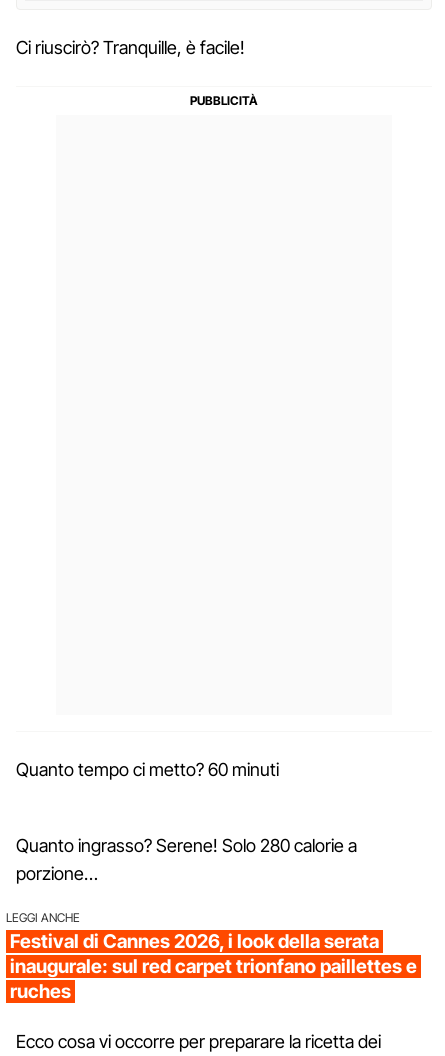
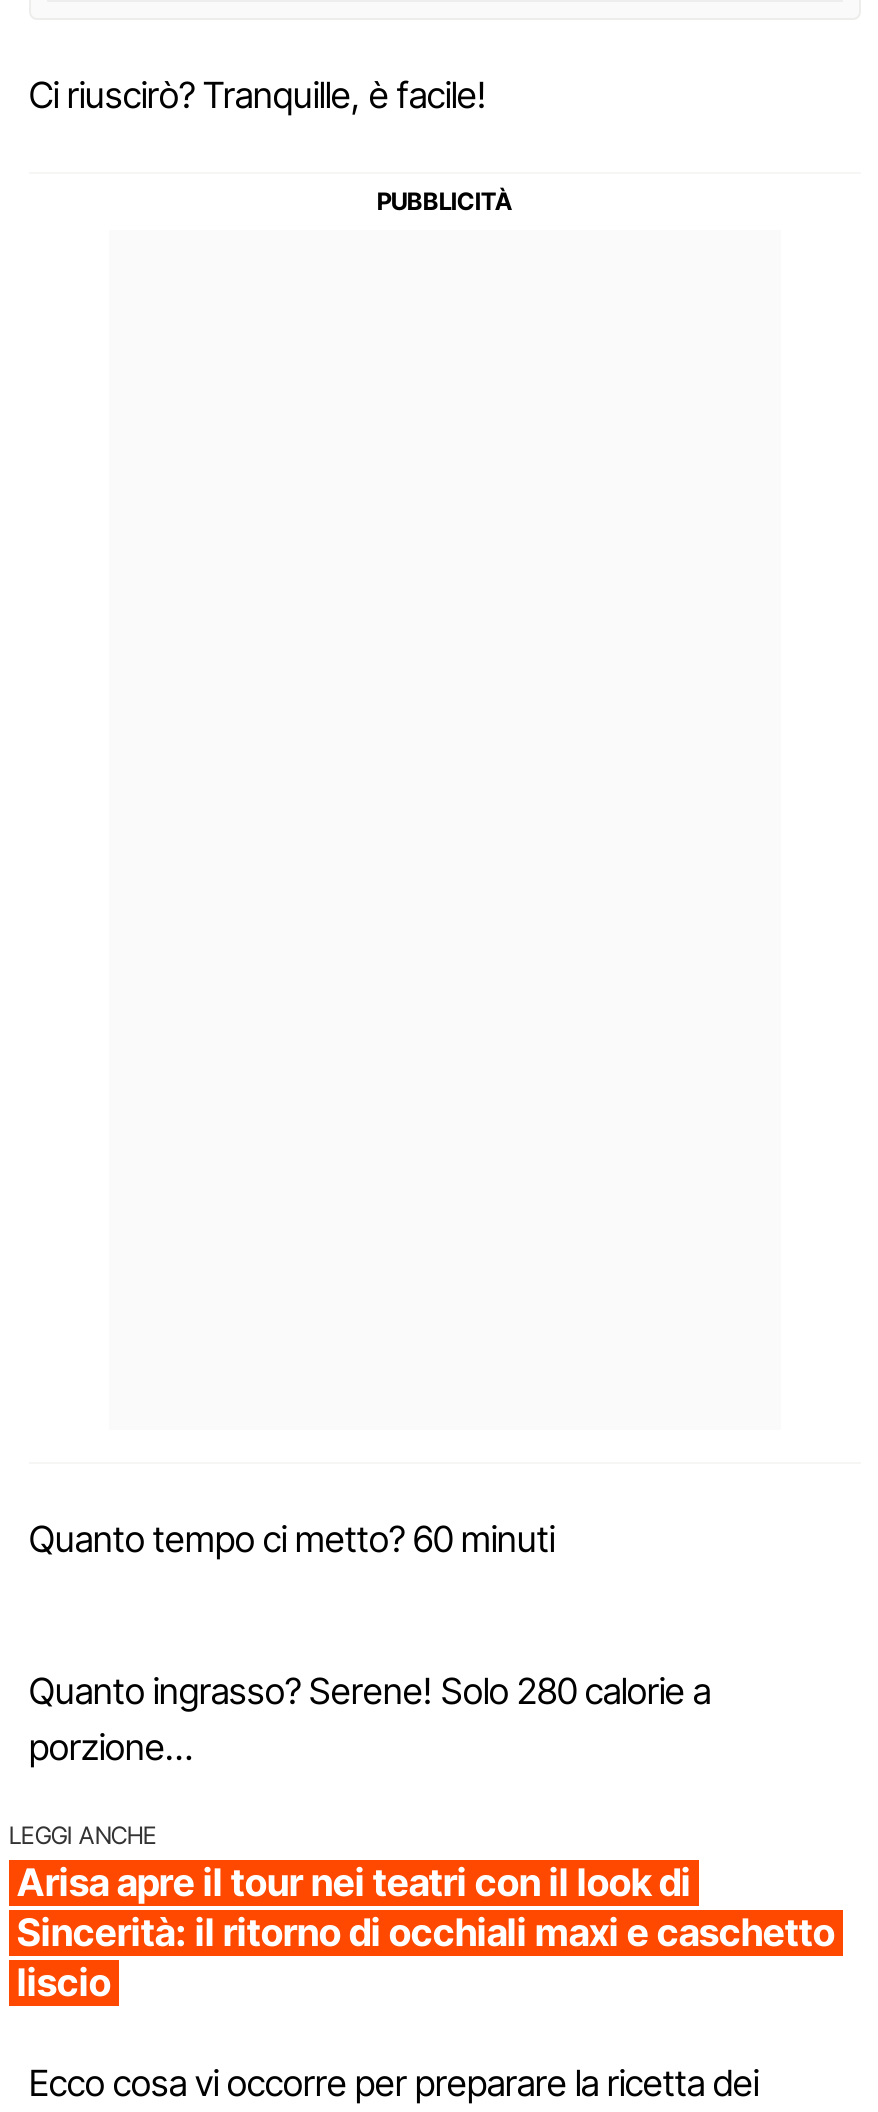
- Festival di Cannes 2026, i look della serata
- inaugurale: sul red carpet trionfano paillettes e
- ruches
+ Arisa apre il tour nei teatri con il look di
+ Sincerità: il ritorno di occhiali maxi e caschetto
+ liscio
